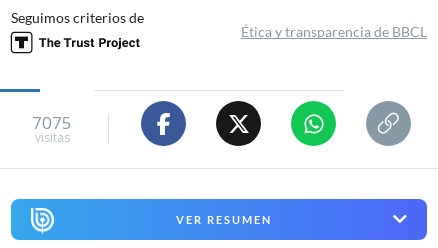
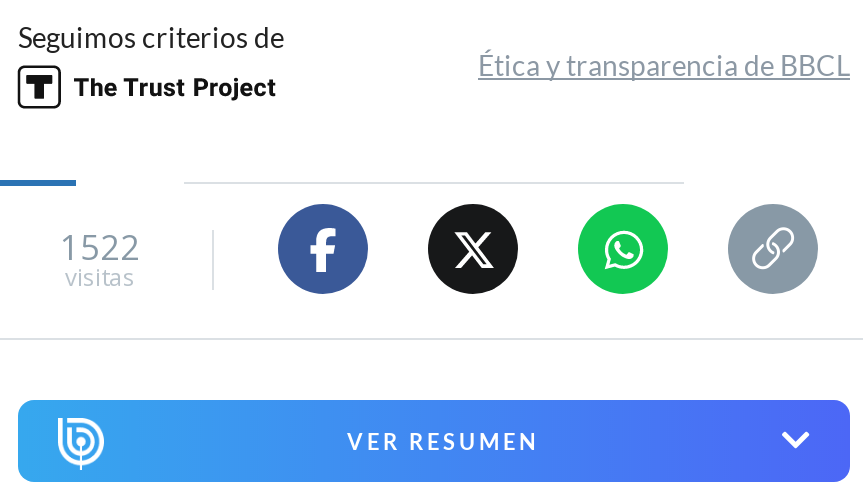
- 7075
+ 1522
